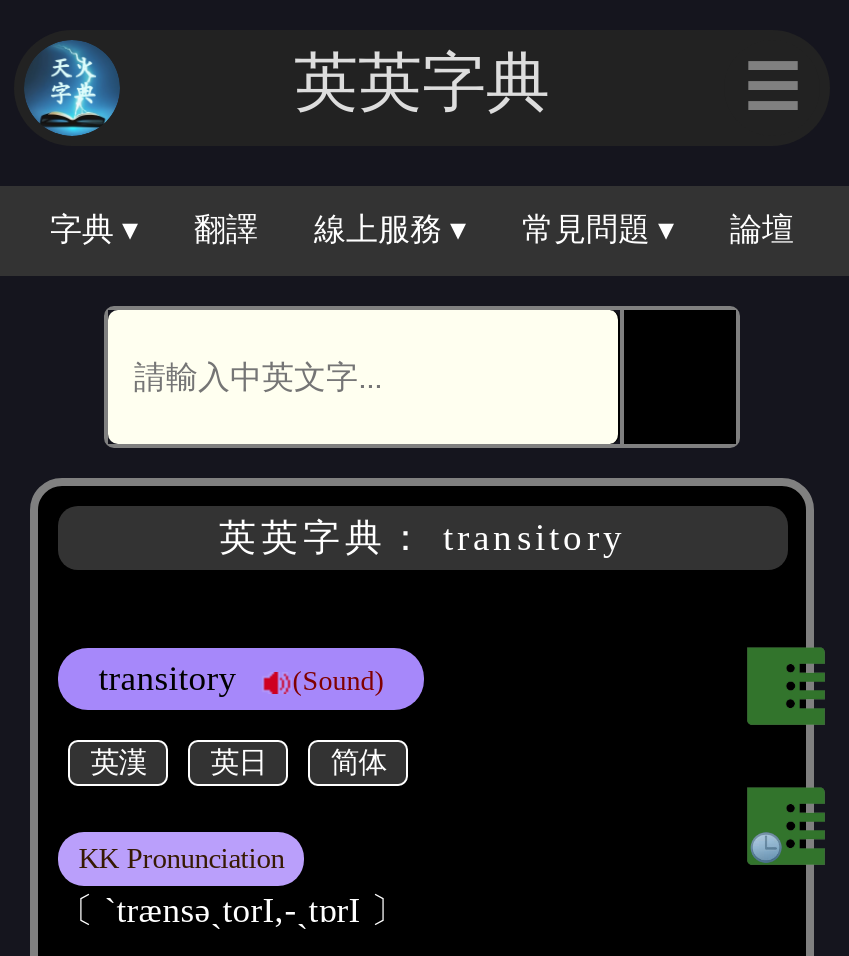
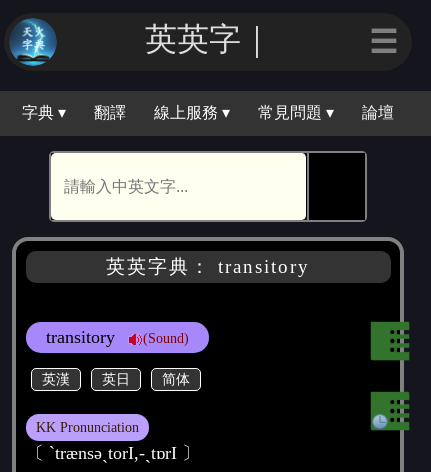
- 英英字典
+ 英英字｜
